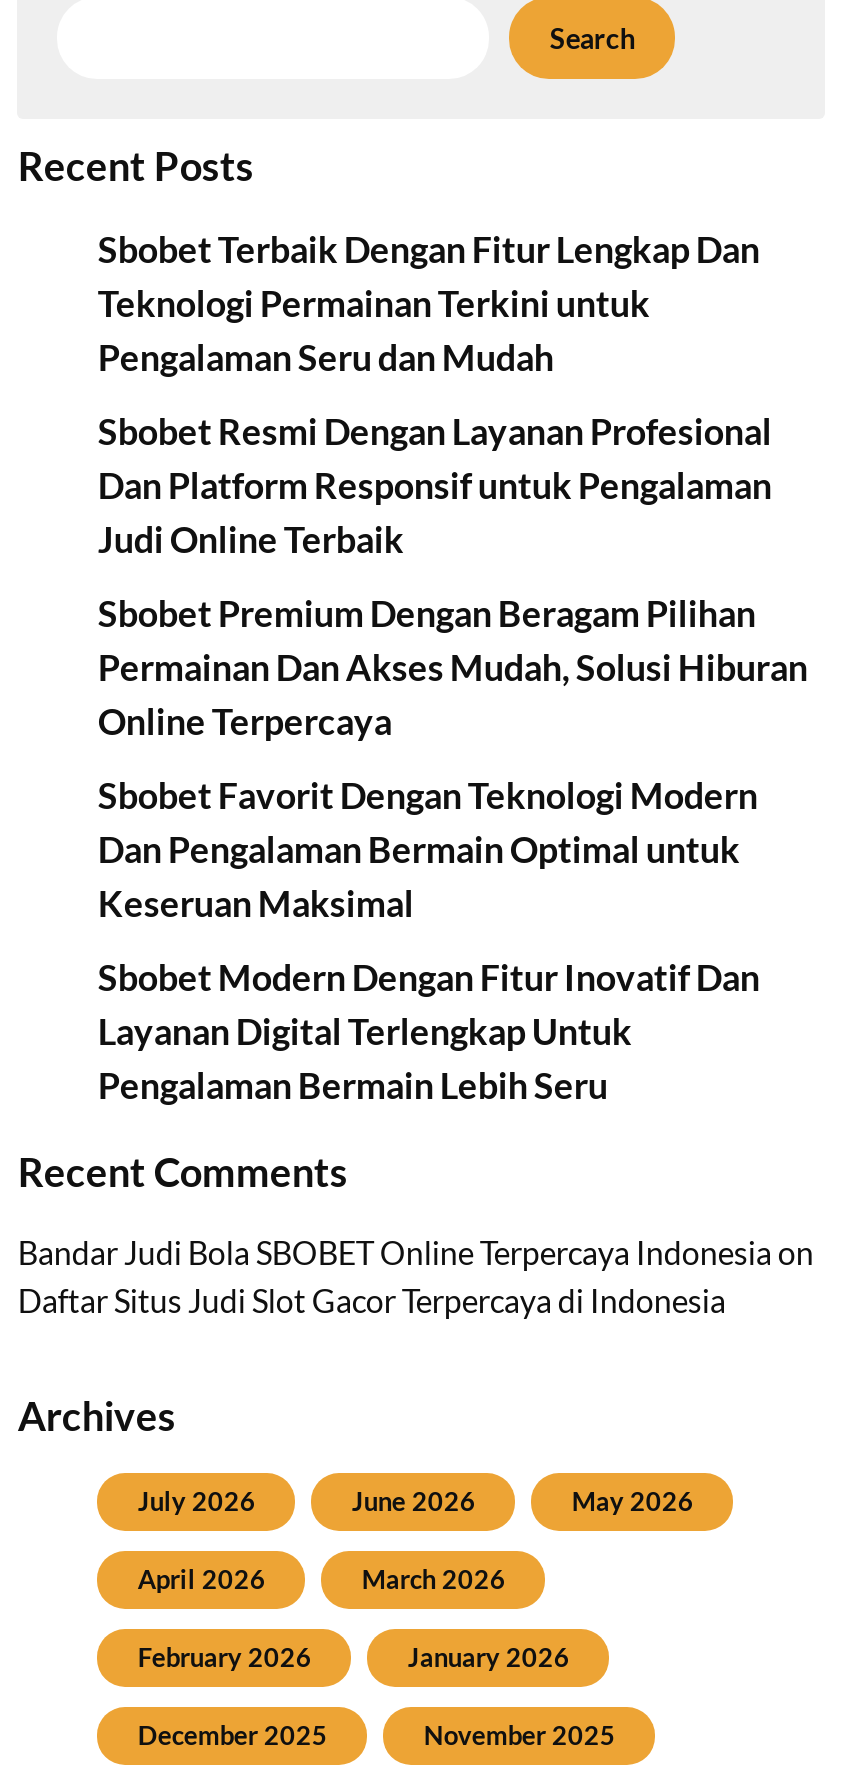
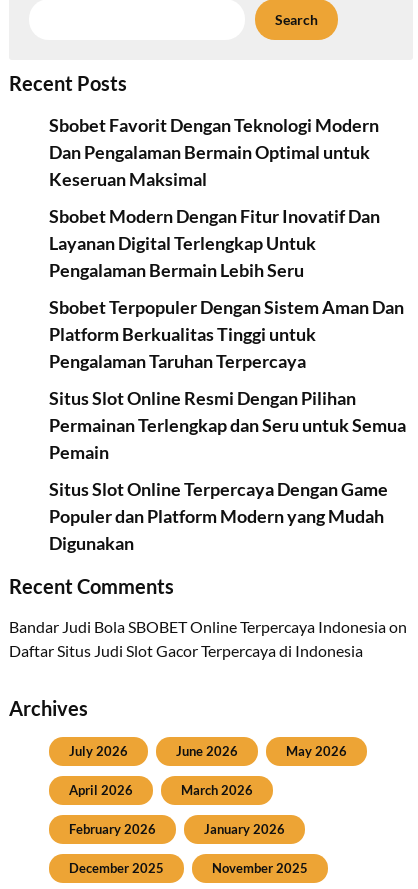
- Sbobet Terbaik Dengan Fitur Lengkap Dan
- Teknologi Permainan Terkini untuk
- Pengalaman Seru dan Mudah
- Sbobet Resmi Dengan Layanan Profesional
- Dan Platform Responsif untuk Pengalaman
- Judi Online Terbaik
- Sbobet Premium Dengan Beragam Pilihan
- Permainan Dan Akses Mudah, Solusi Hiburan
- Online Terpercaya

moved up: Sbobet Favorit Dengan Teknologi Modern | Dan Pengalaman Bermain Optimal untuk | Keseruan Maksimal | Sbobet Modern Dengan Fitur Inovatif Dan | Layanan Digital Terlengkap Untuk | Pengalaman Bermain Lebih Seru

+ Sbobet Terpopuler Dengan Sistem Aman Dan
+ Platform Berkualitas Tinggi untuk
+ Pengalaman Taruhan Terpercaya
+ Situs Slot Online Resmi Dengan Pilihan
+ Permainan Terlengkap dan Seru untuk Semua
+ Pemain
+ Situs Slot Online Terpercaya Dengan Game
+ Populer dan Platform Modern yang Mudah
+ Digunakan
